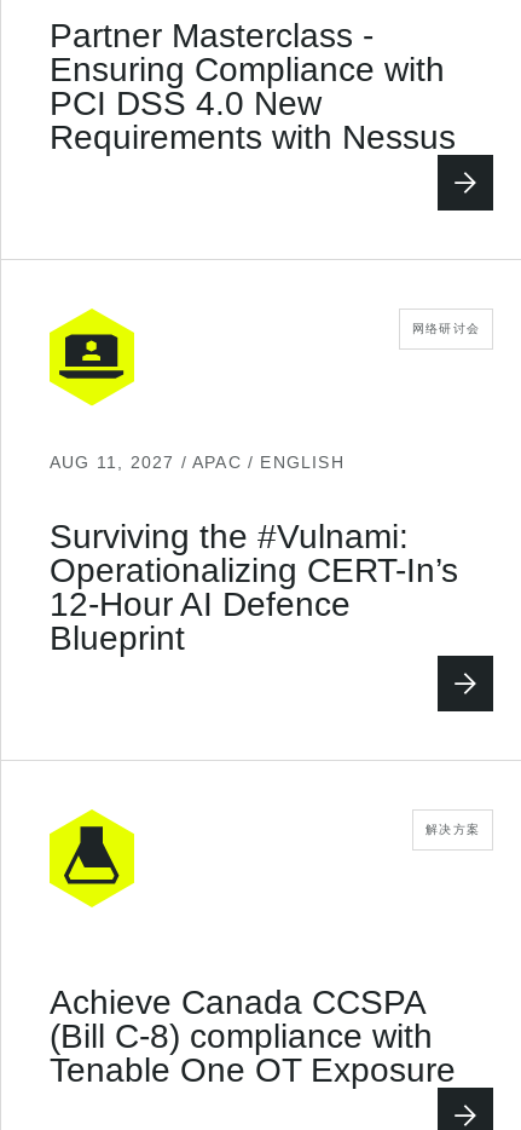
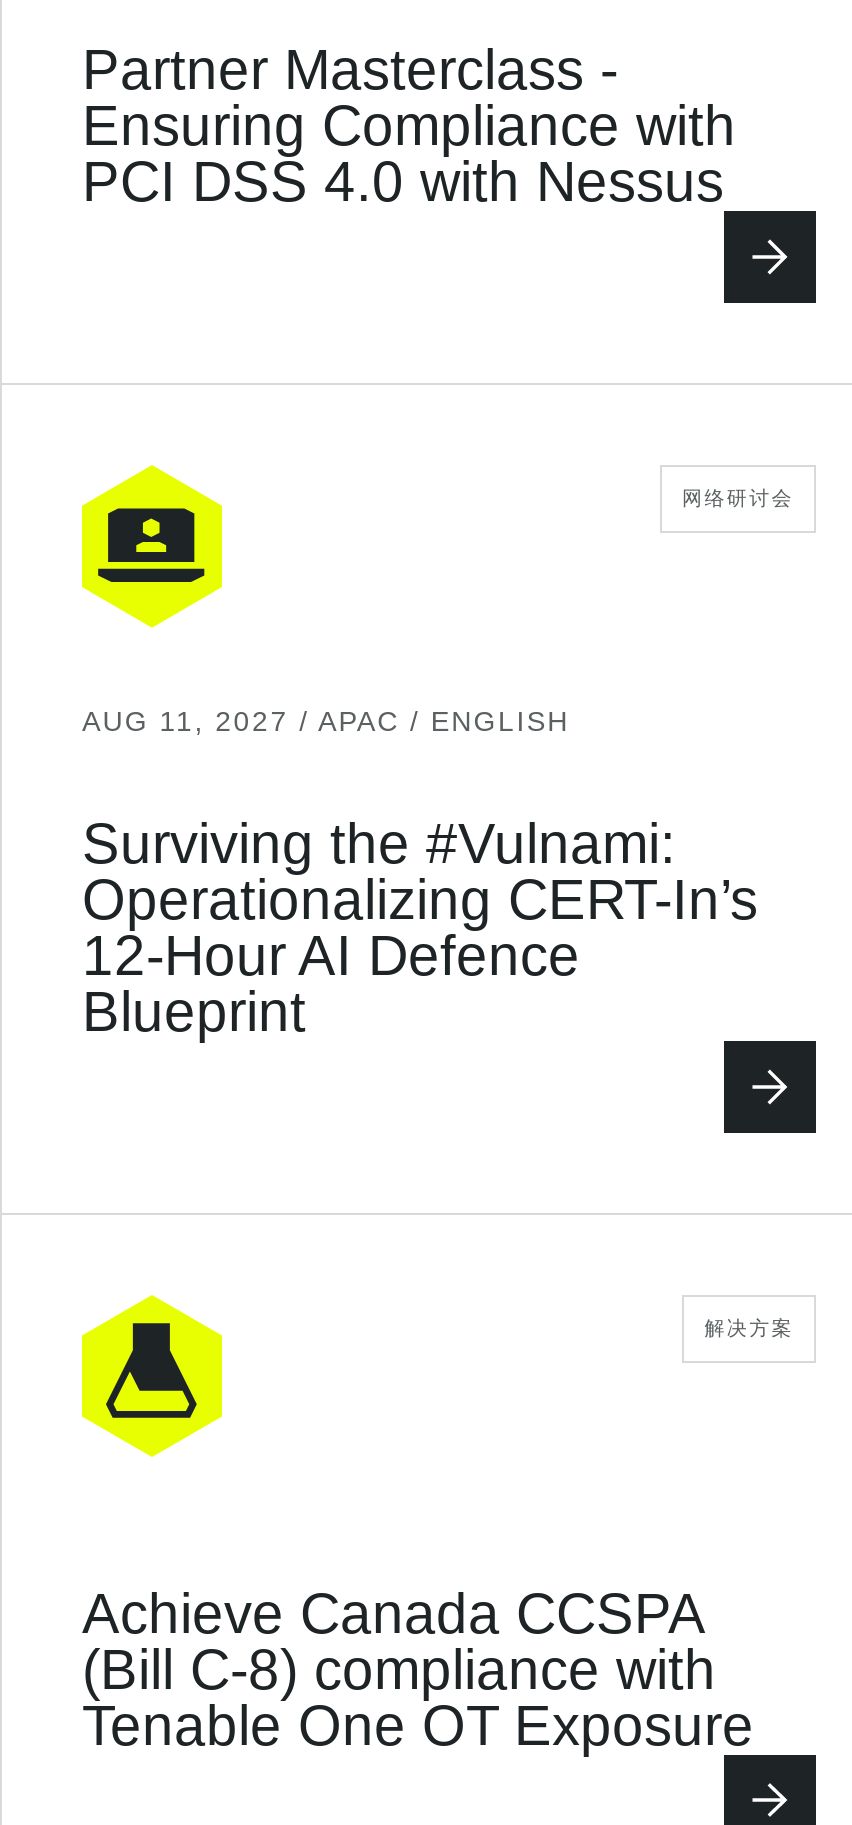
- PCI DSS 4.0 New
- Requirements with Nessus
+ PCI DSS 4.0 with Nessus
